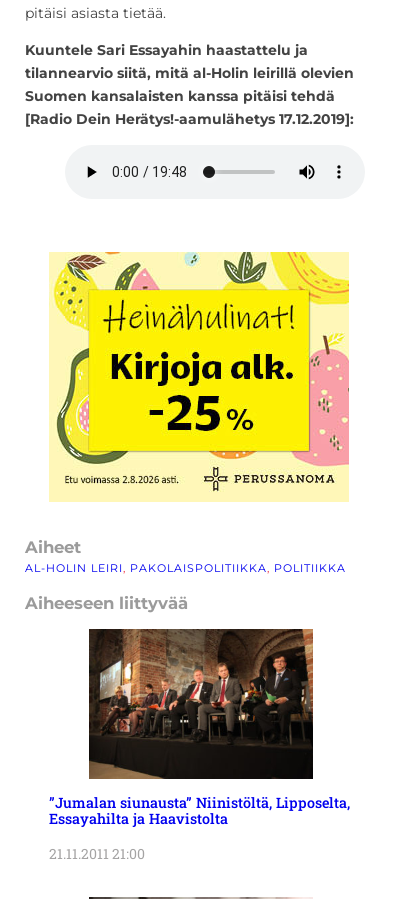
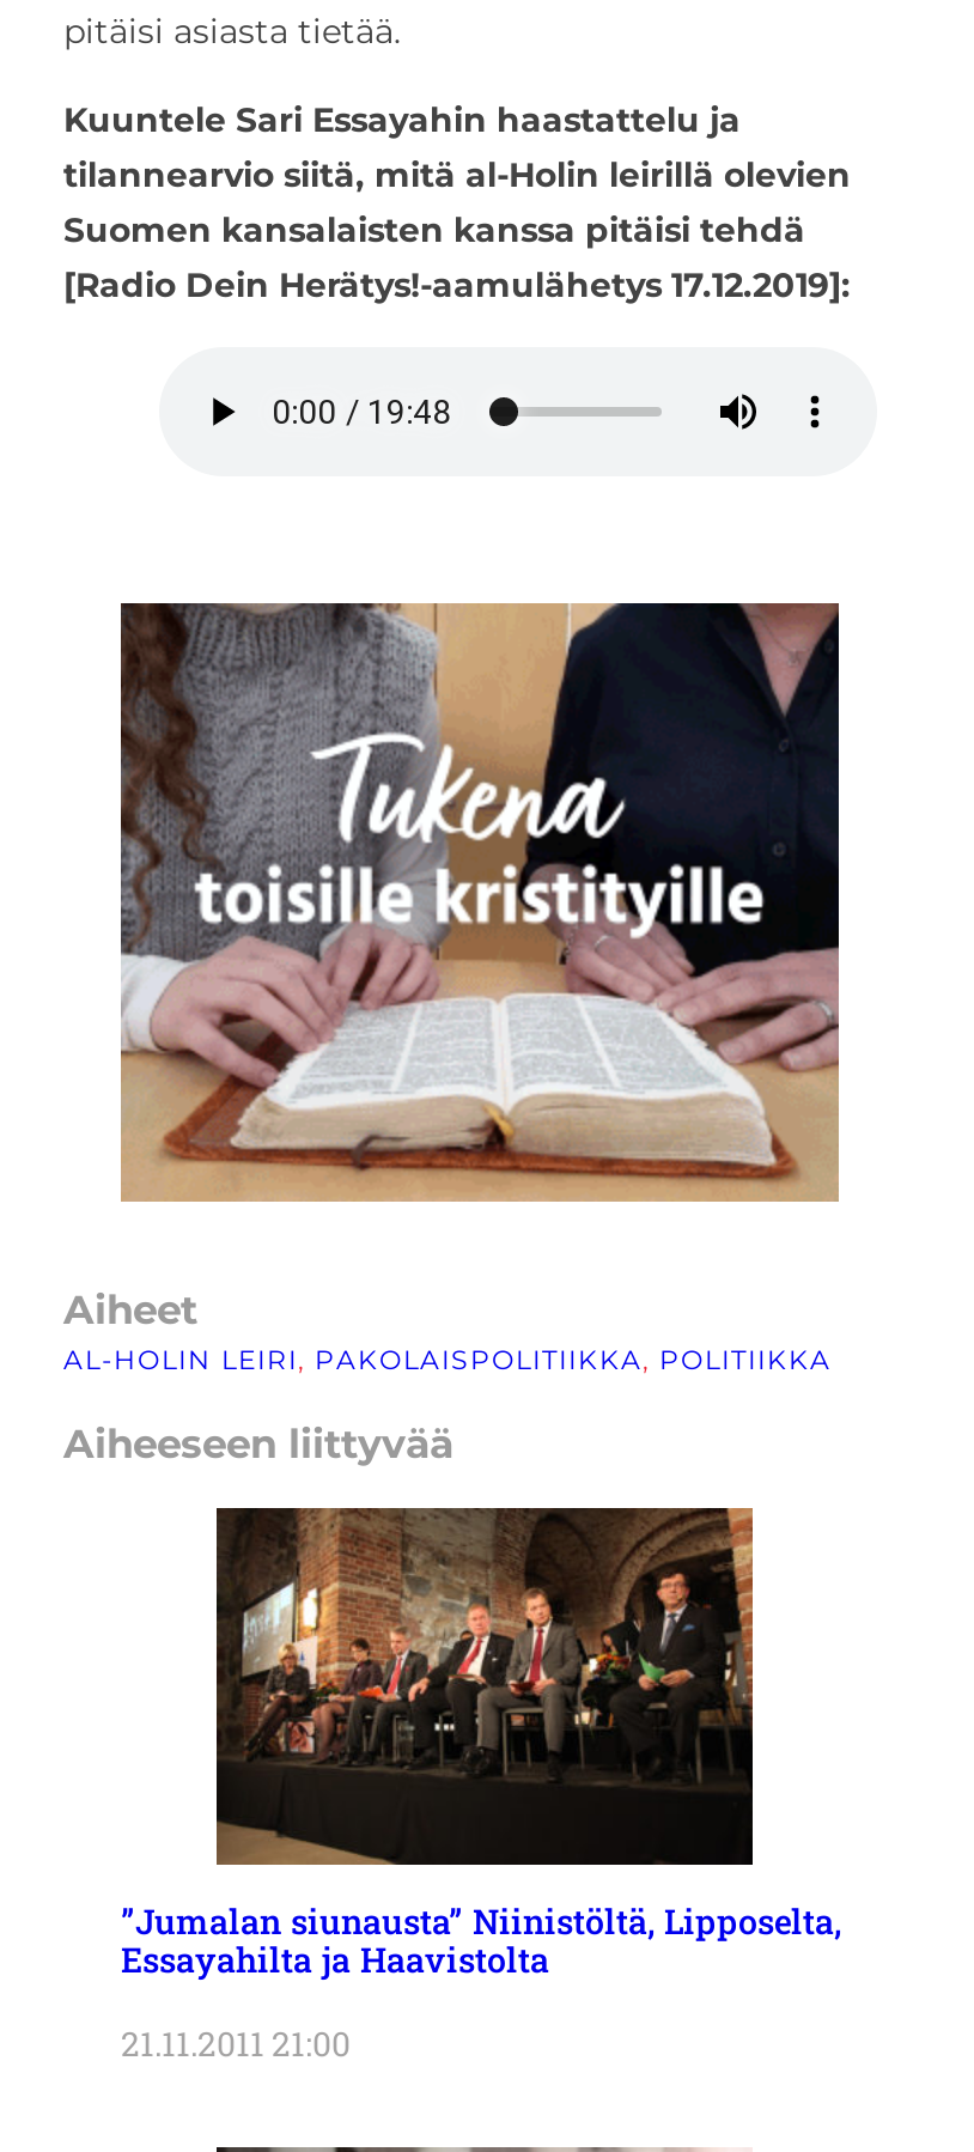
- [image]
+ [image]
